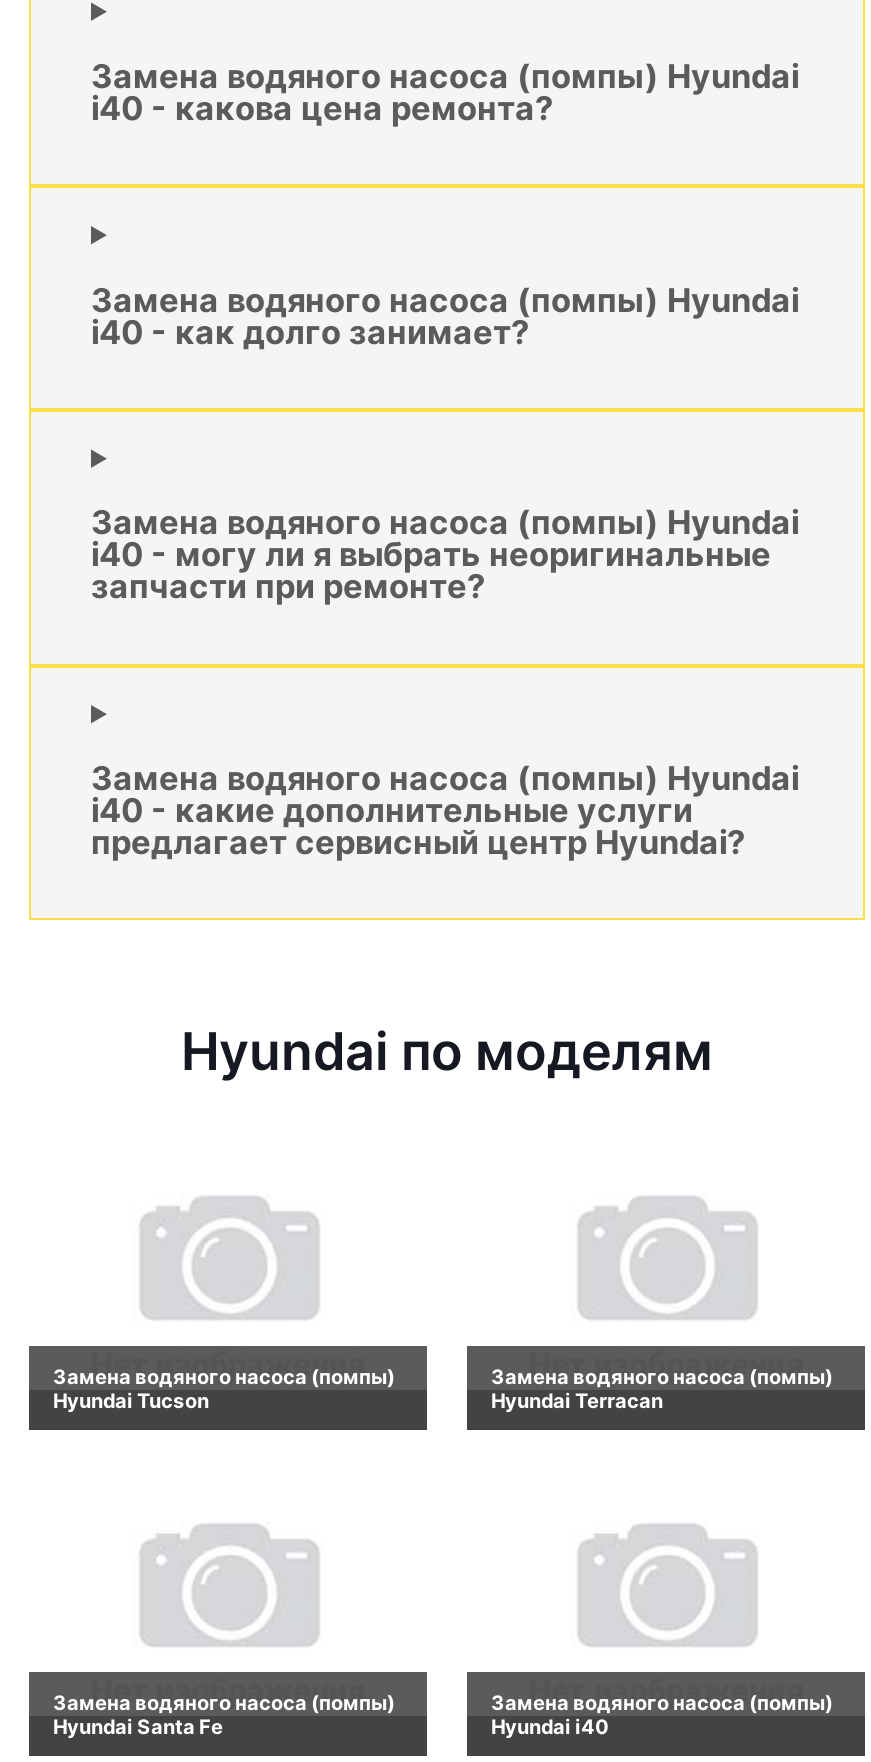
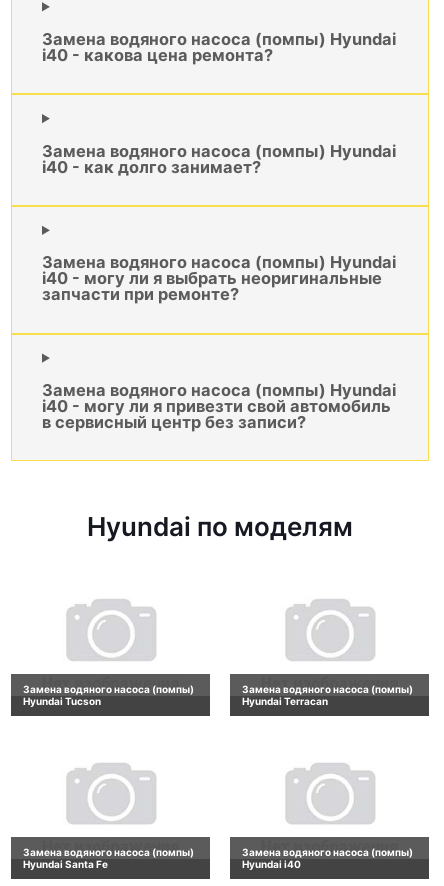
- i40 - какие дополнительные услуги
- предлагает сервисный центр Hyundai?
+ i40 - могу ли я привезти свой автомобиль
+ в сервисный центр без записи?
